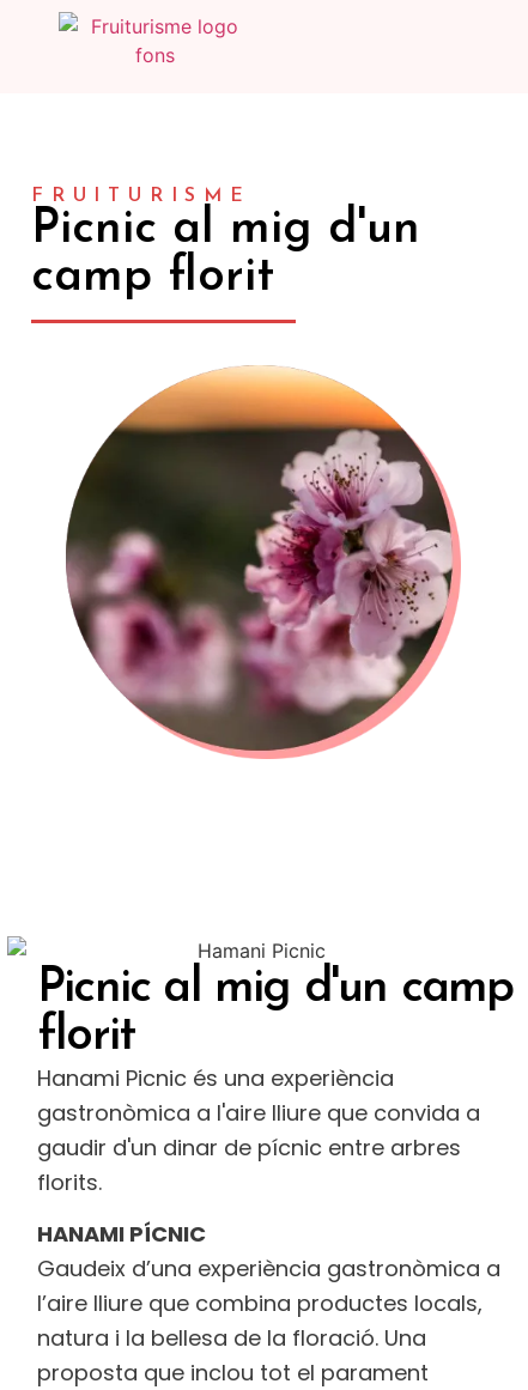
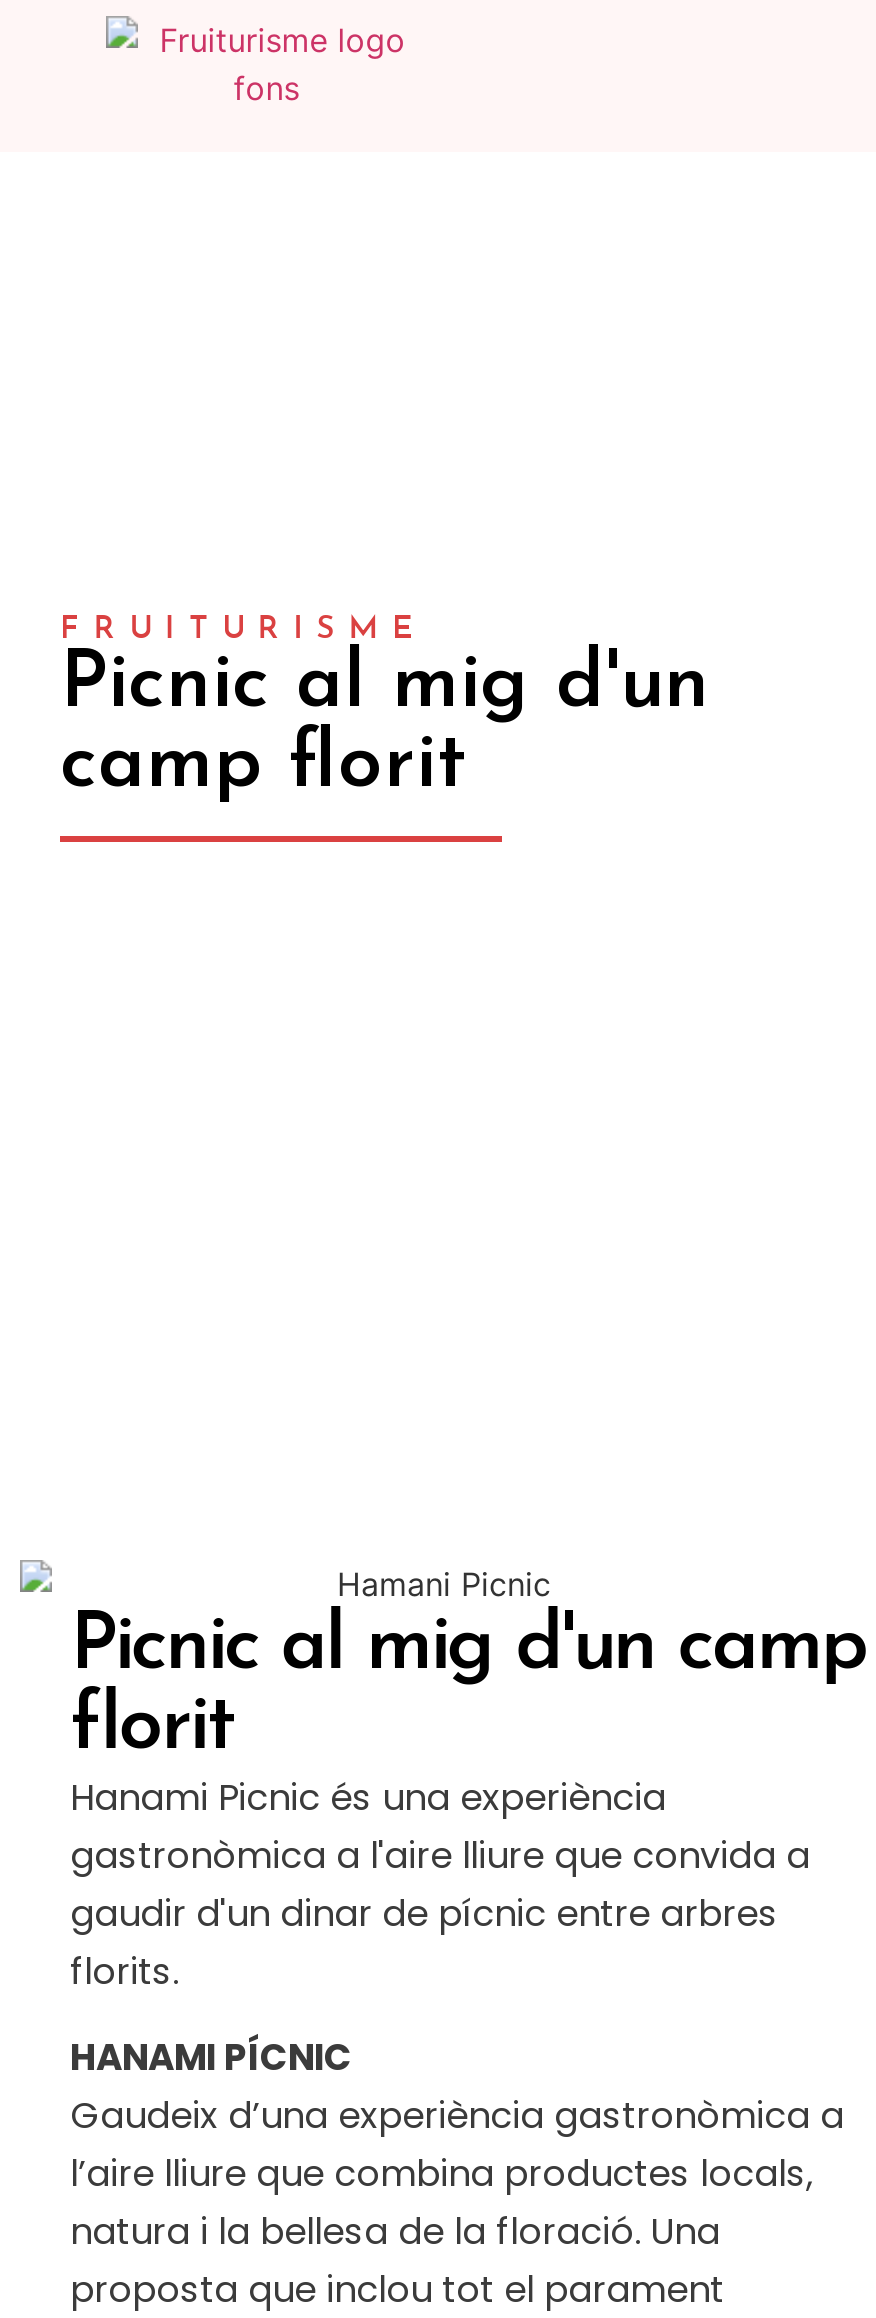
moved down: FRUITURISME | Picnic al mig d'un | camp florit

- [image]
